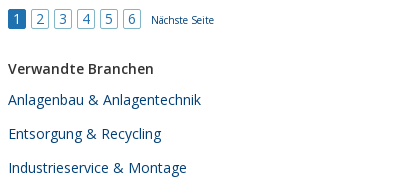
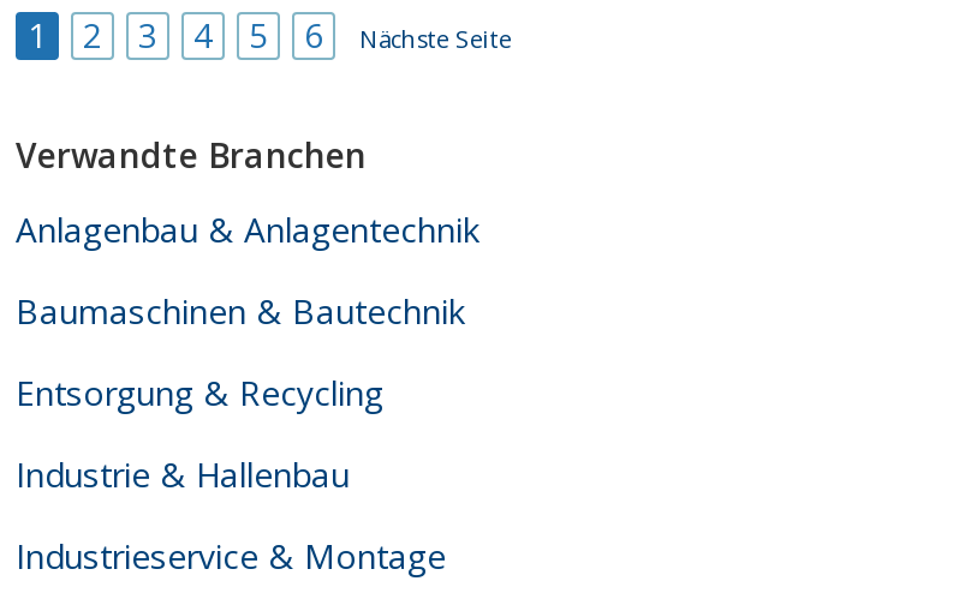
+ Baumaschinen & Bautechnik

+ Industrie & Hallenbau
